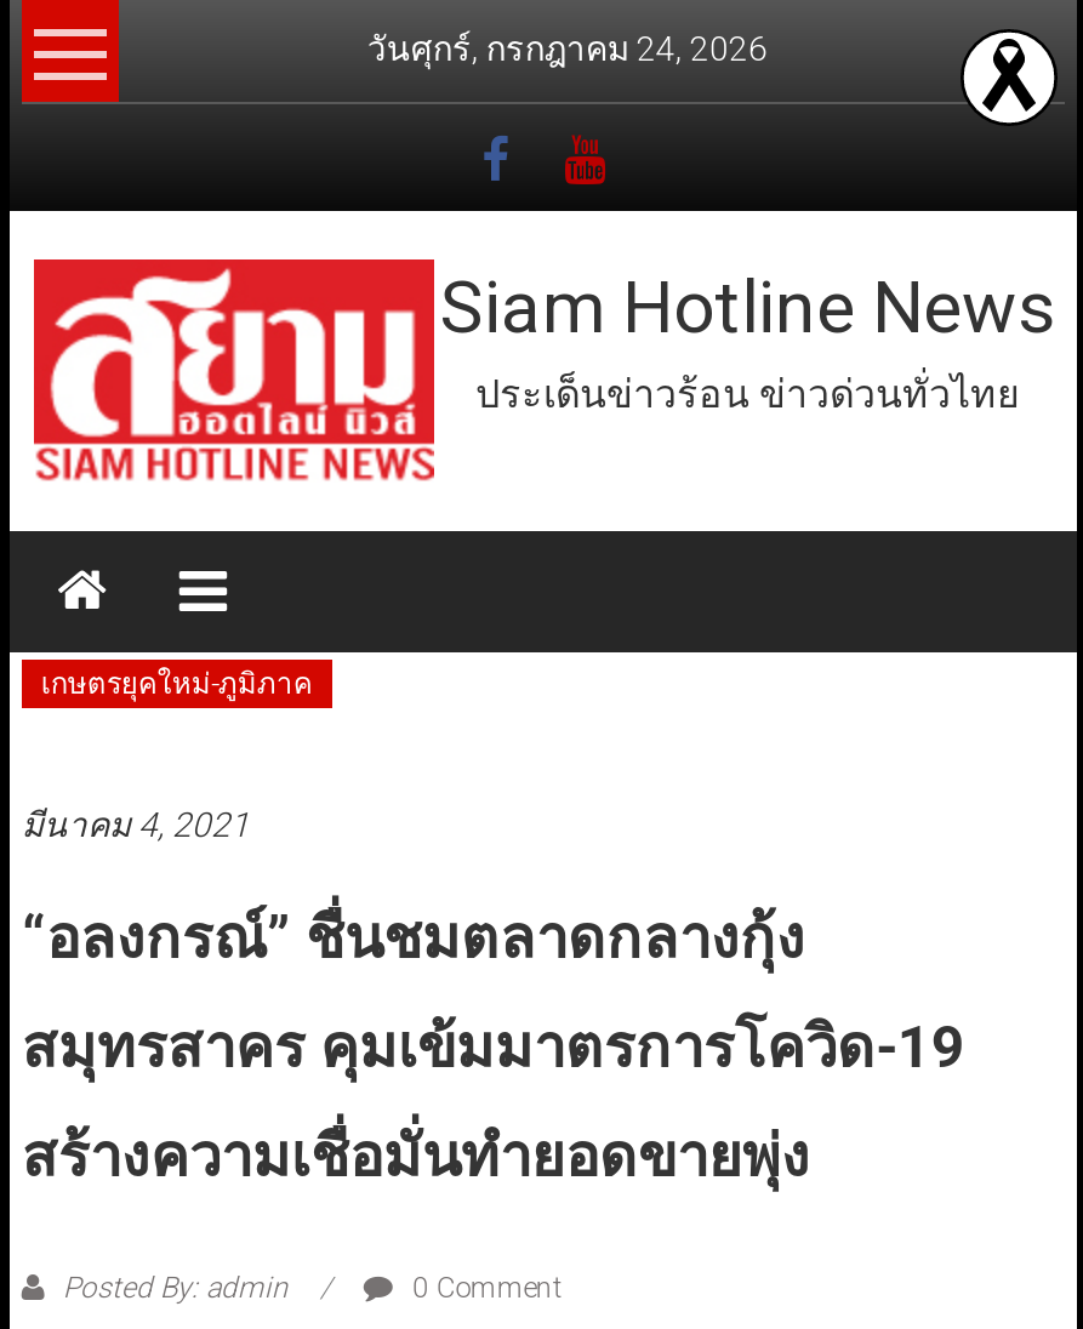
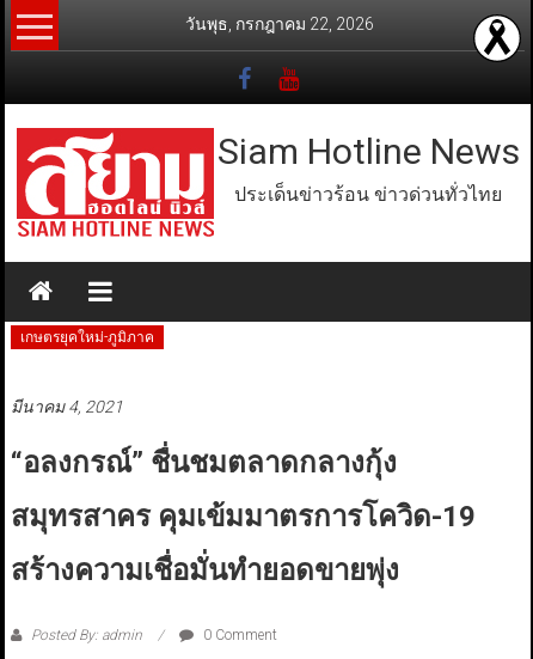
- วันศุกร์, กรกฎาคม 24, 2026
+ วันพุธ, กรกฎาคม 22, 2026
